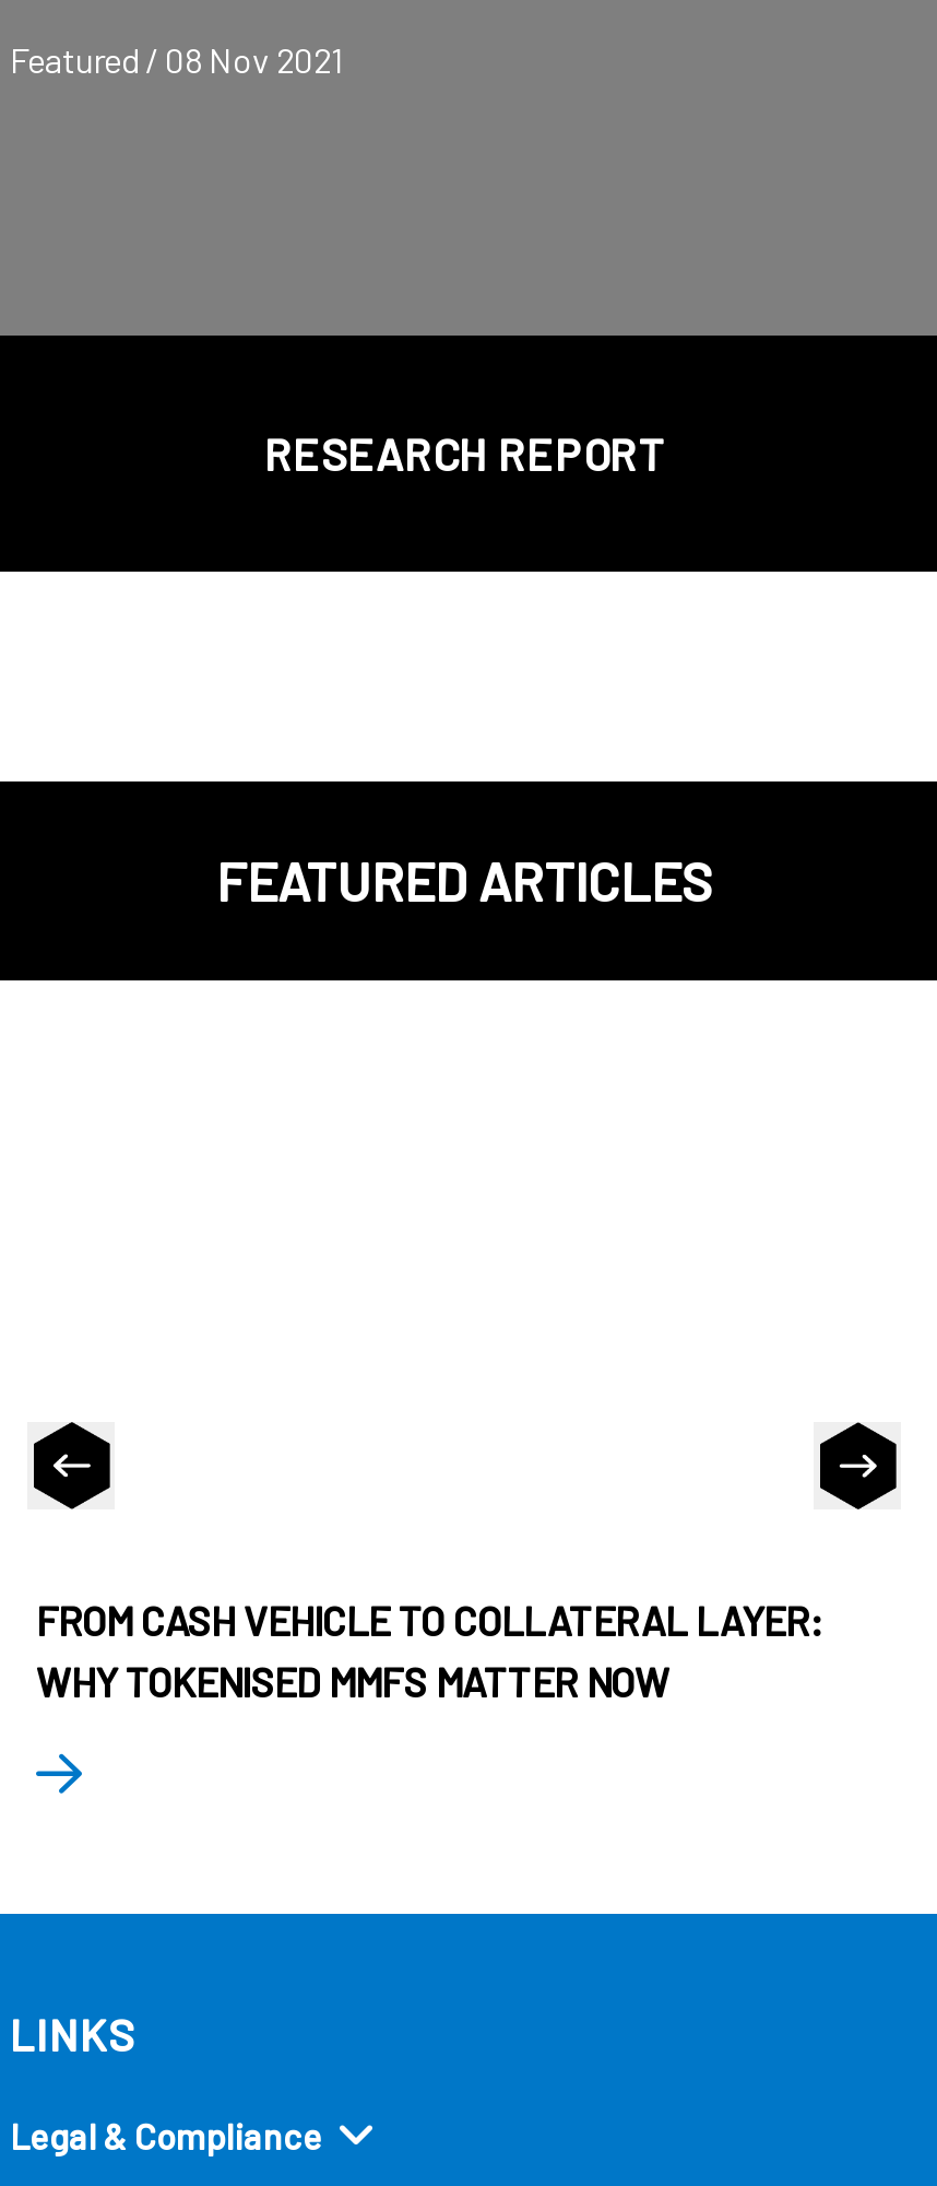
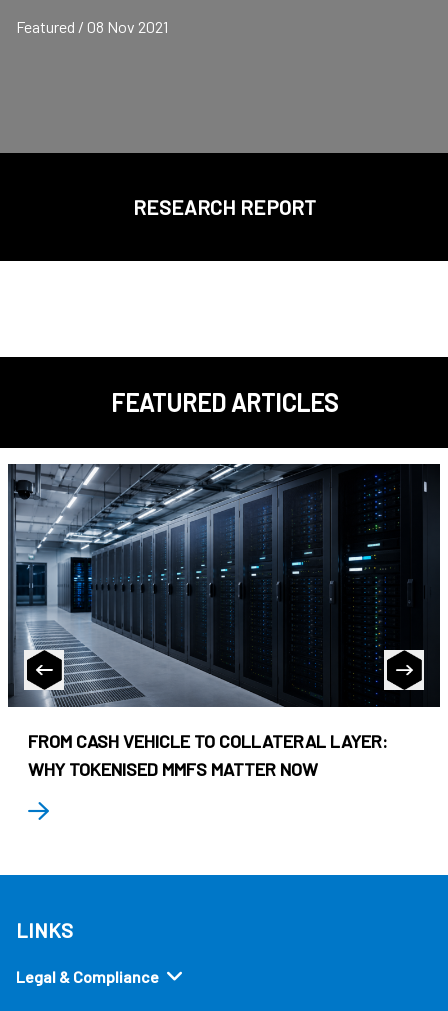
+ [image]
